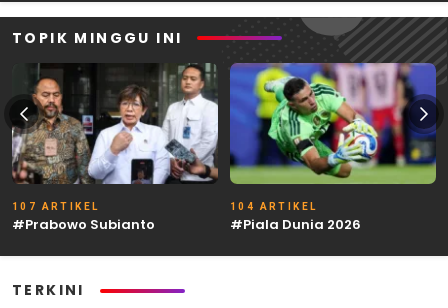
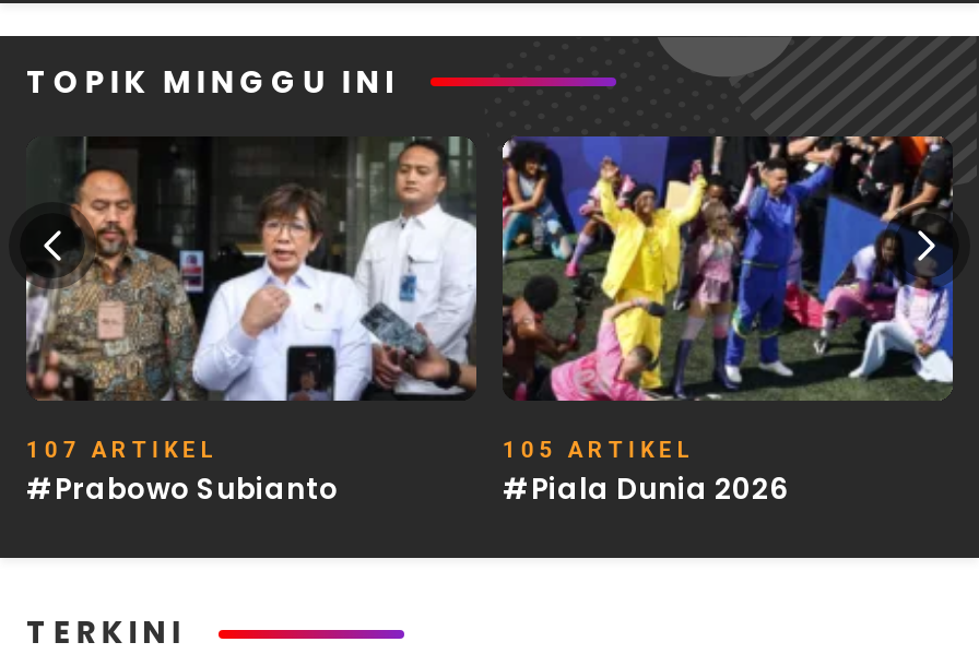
- [image]
- 104 ARTIKEL
+ [image]
+ 105 ARTIKEL
